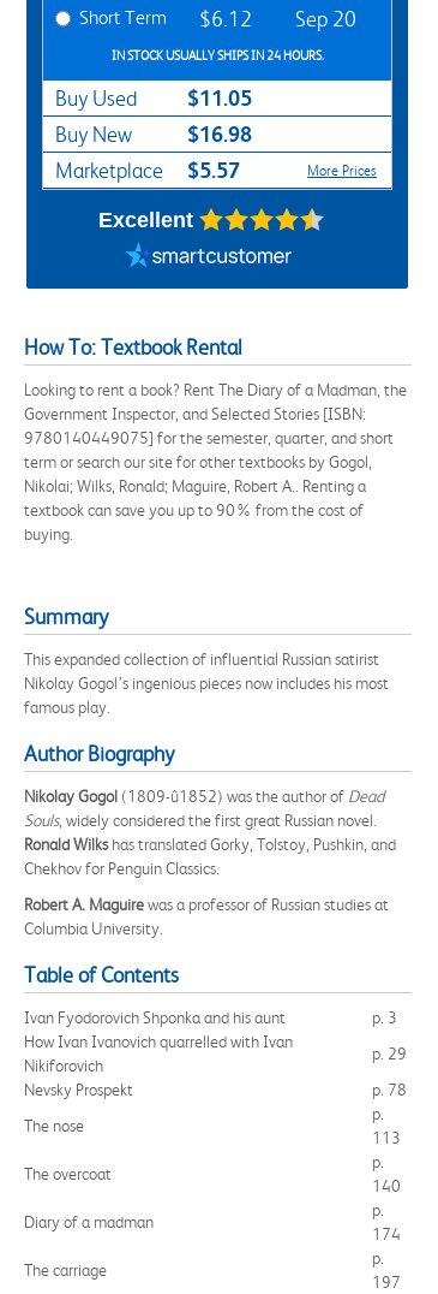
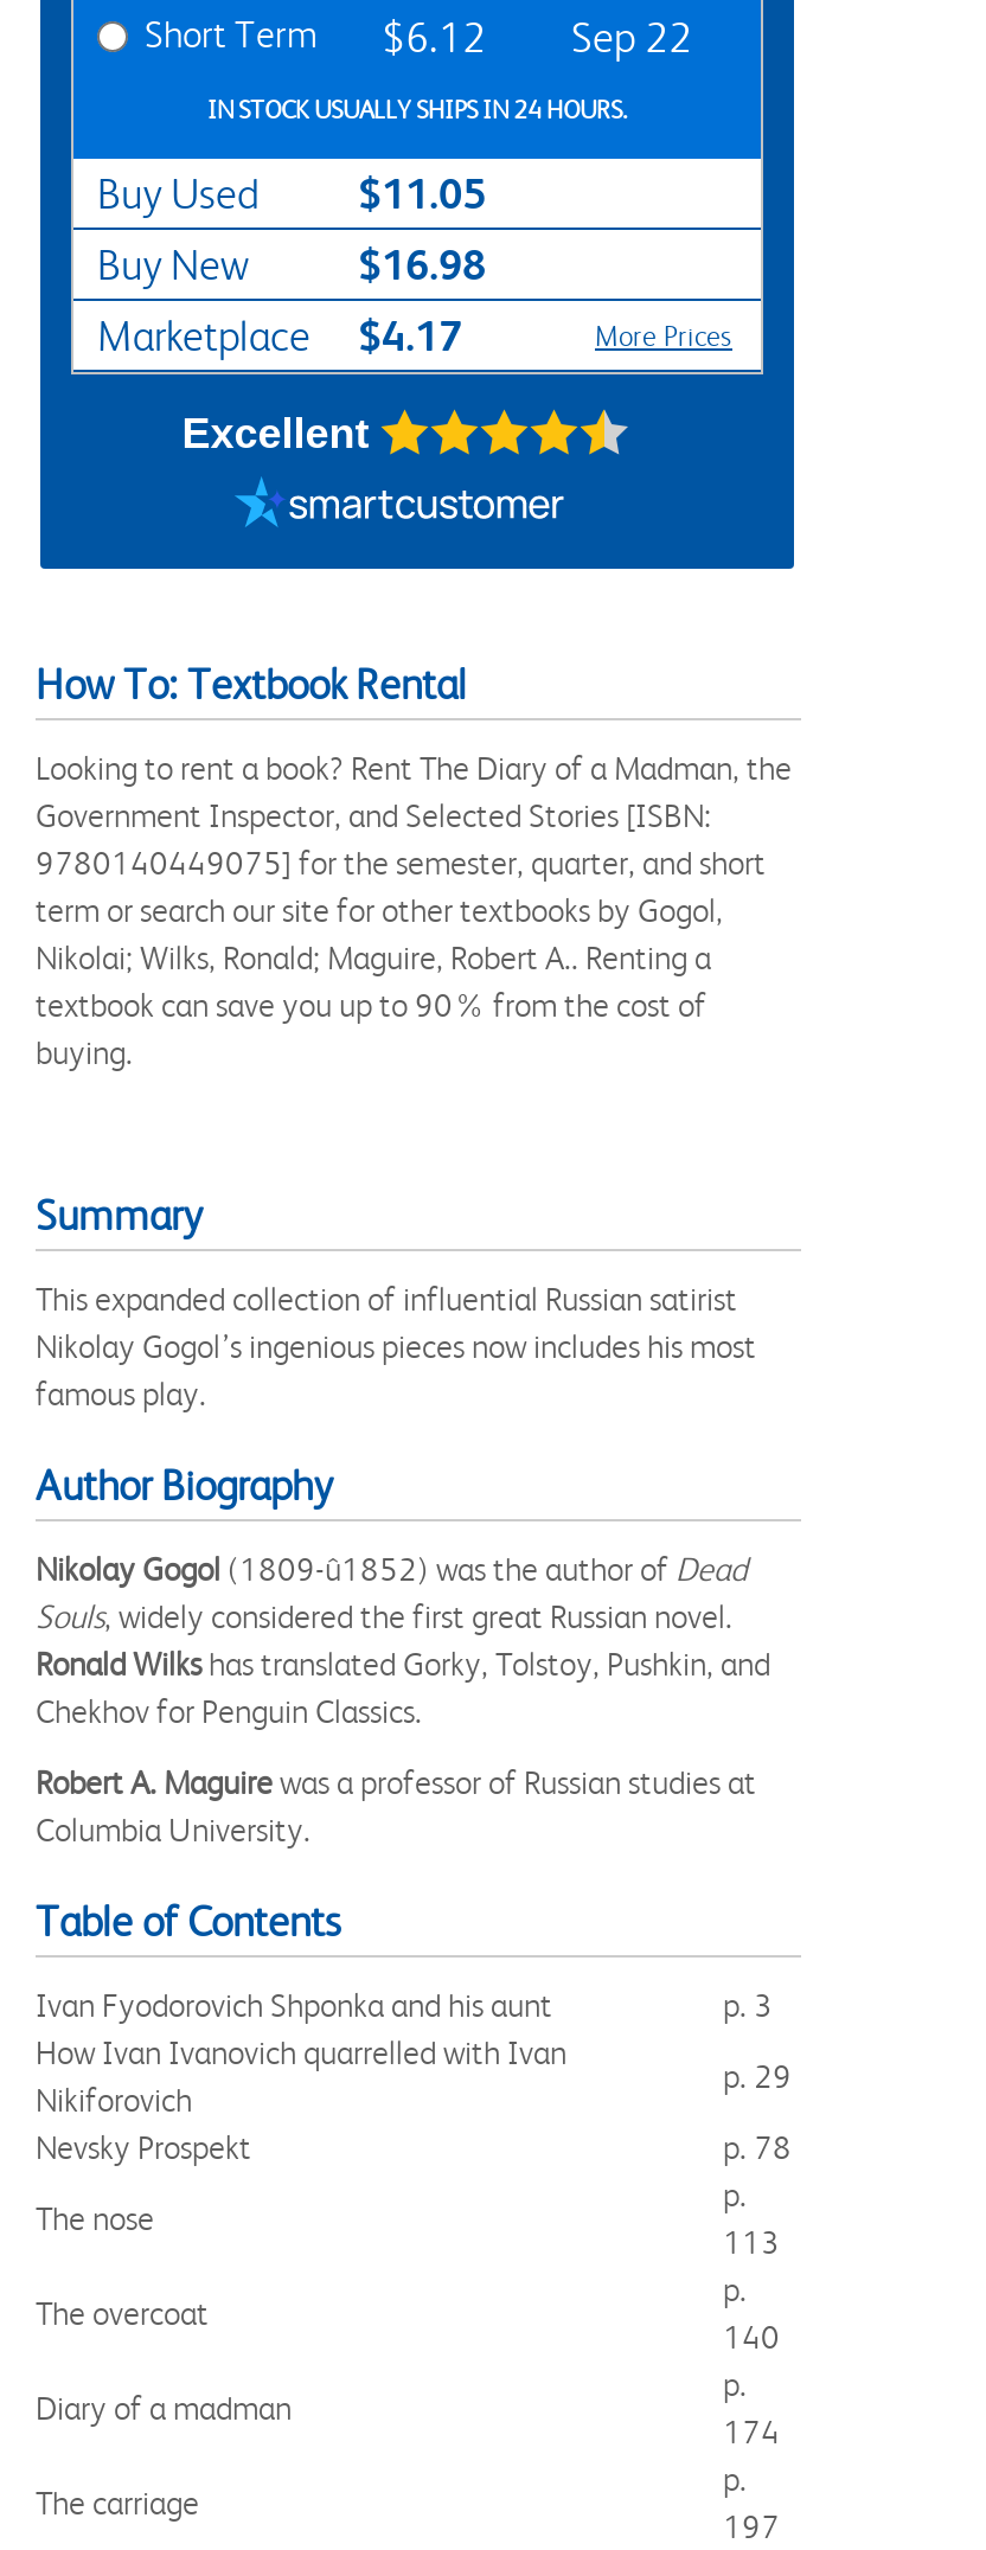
- Short Term $6.12 Sep 20
+ Short Term $6.12 Sep 22

- Marketplace $5.57
+ Marketplace $4.17
